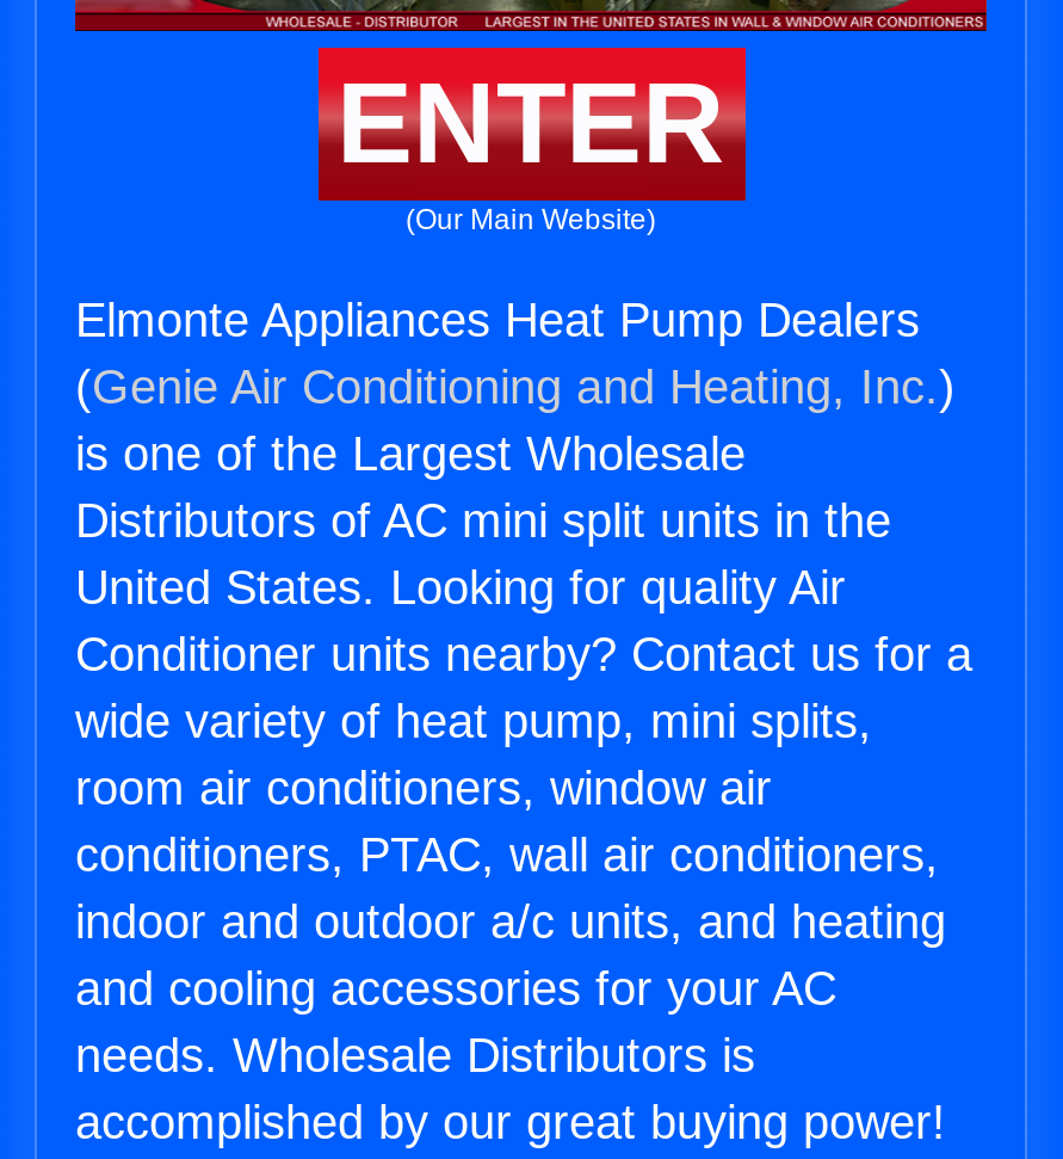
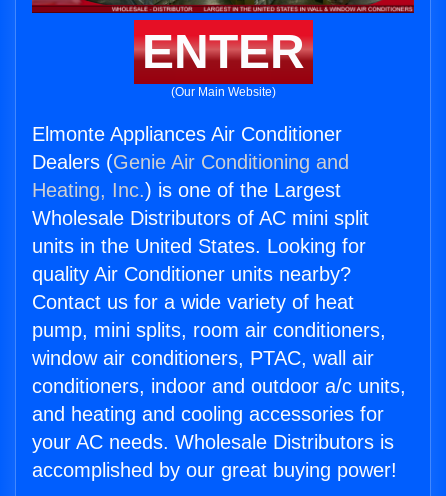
- Elmonte Appliances Heat Pump Dealers
- (Genie Air Conditioning and Heating, Inc.)
- is one of the Largest Wholesale
- Distributors of AC mini split units in the
- United States. Looking for quality Air
- Conditioner units nearby? Contact us for a
- wide variety of heat pump, mini splits,
- room air conditioners, window air
- conditioners, PTAC, wall air conditioners,
- indoor and outdoor a/c units, and heating
- and cooling accessories for your AC
- needs. Wholesale Distributors is
+ Elmonte Appliances Air Conditioner
+ Dealers (Genie Air Conditioning and
+ Heating, Inc.) is one of the Largest
+ Wholesale Distributors of AC mini split
+ units in the United States. Looking for
+ quality Air Conditioner units nearby?
+ Contact us for a wide variety of heat
+ pump, mini splits, room air conditioners,
+ window air conditioners, PTAC, wall air
+ conditioners, indoor and outdoor a/c units,
+ and heating and cooling accessories for
+ your AC needs. Wholesale Distributors is
